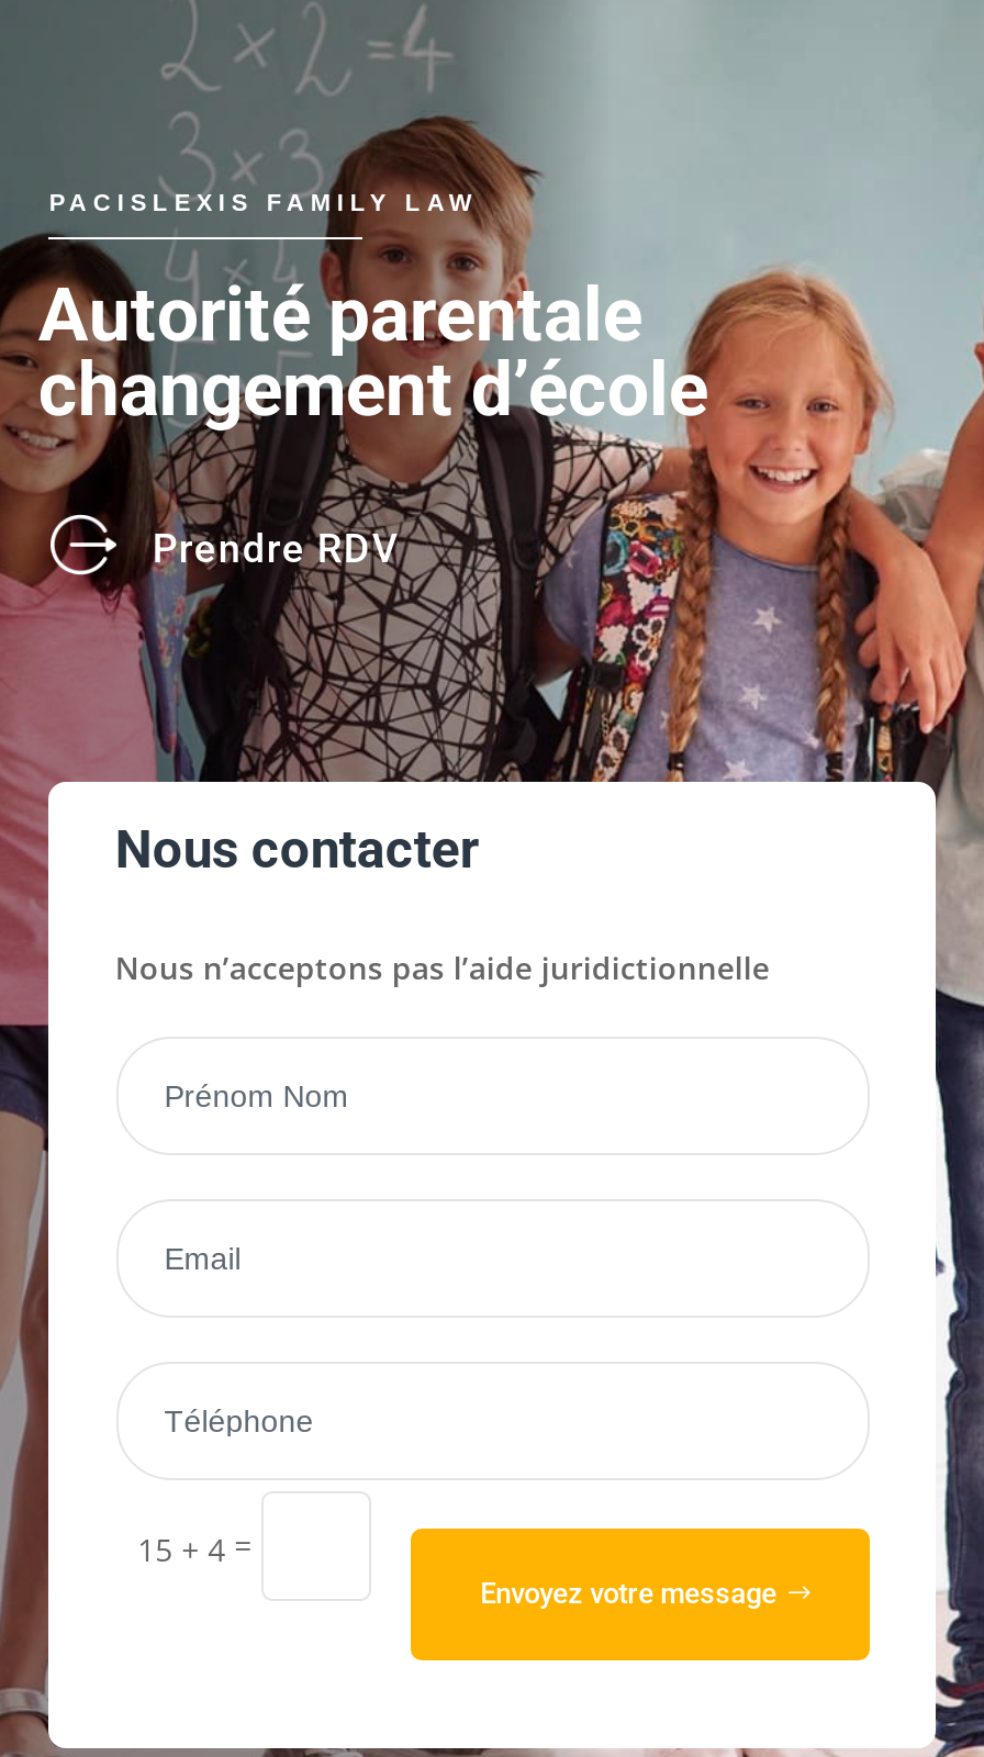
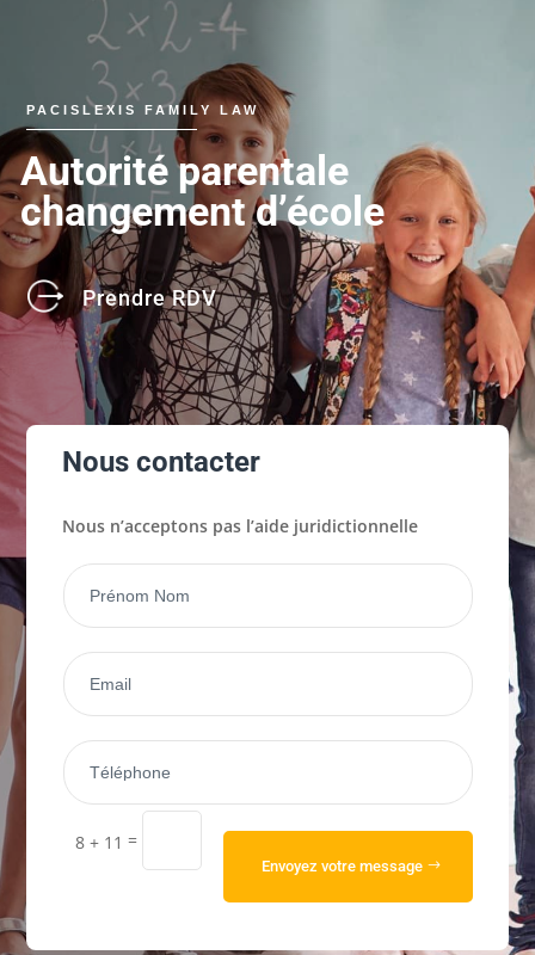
- 15 + 4 =
+ 8 + 11 =
